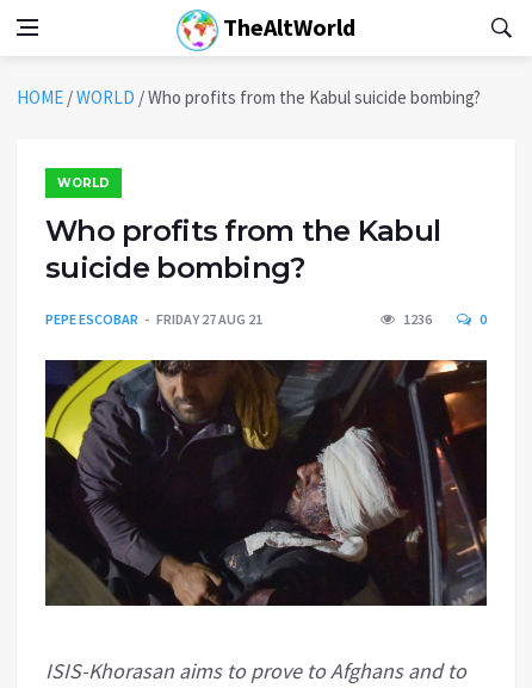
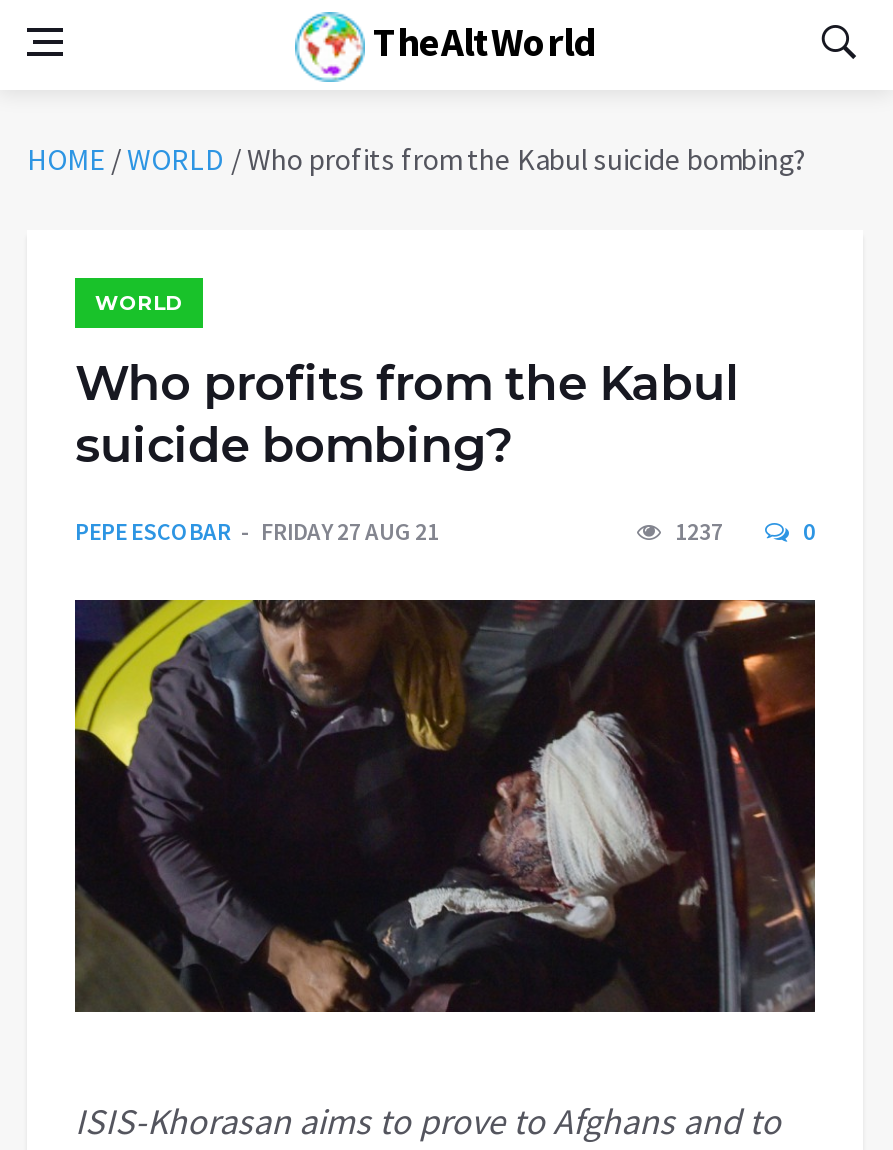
- 1236
+ 1237
